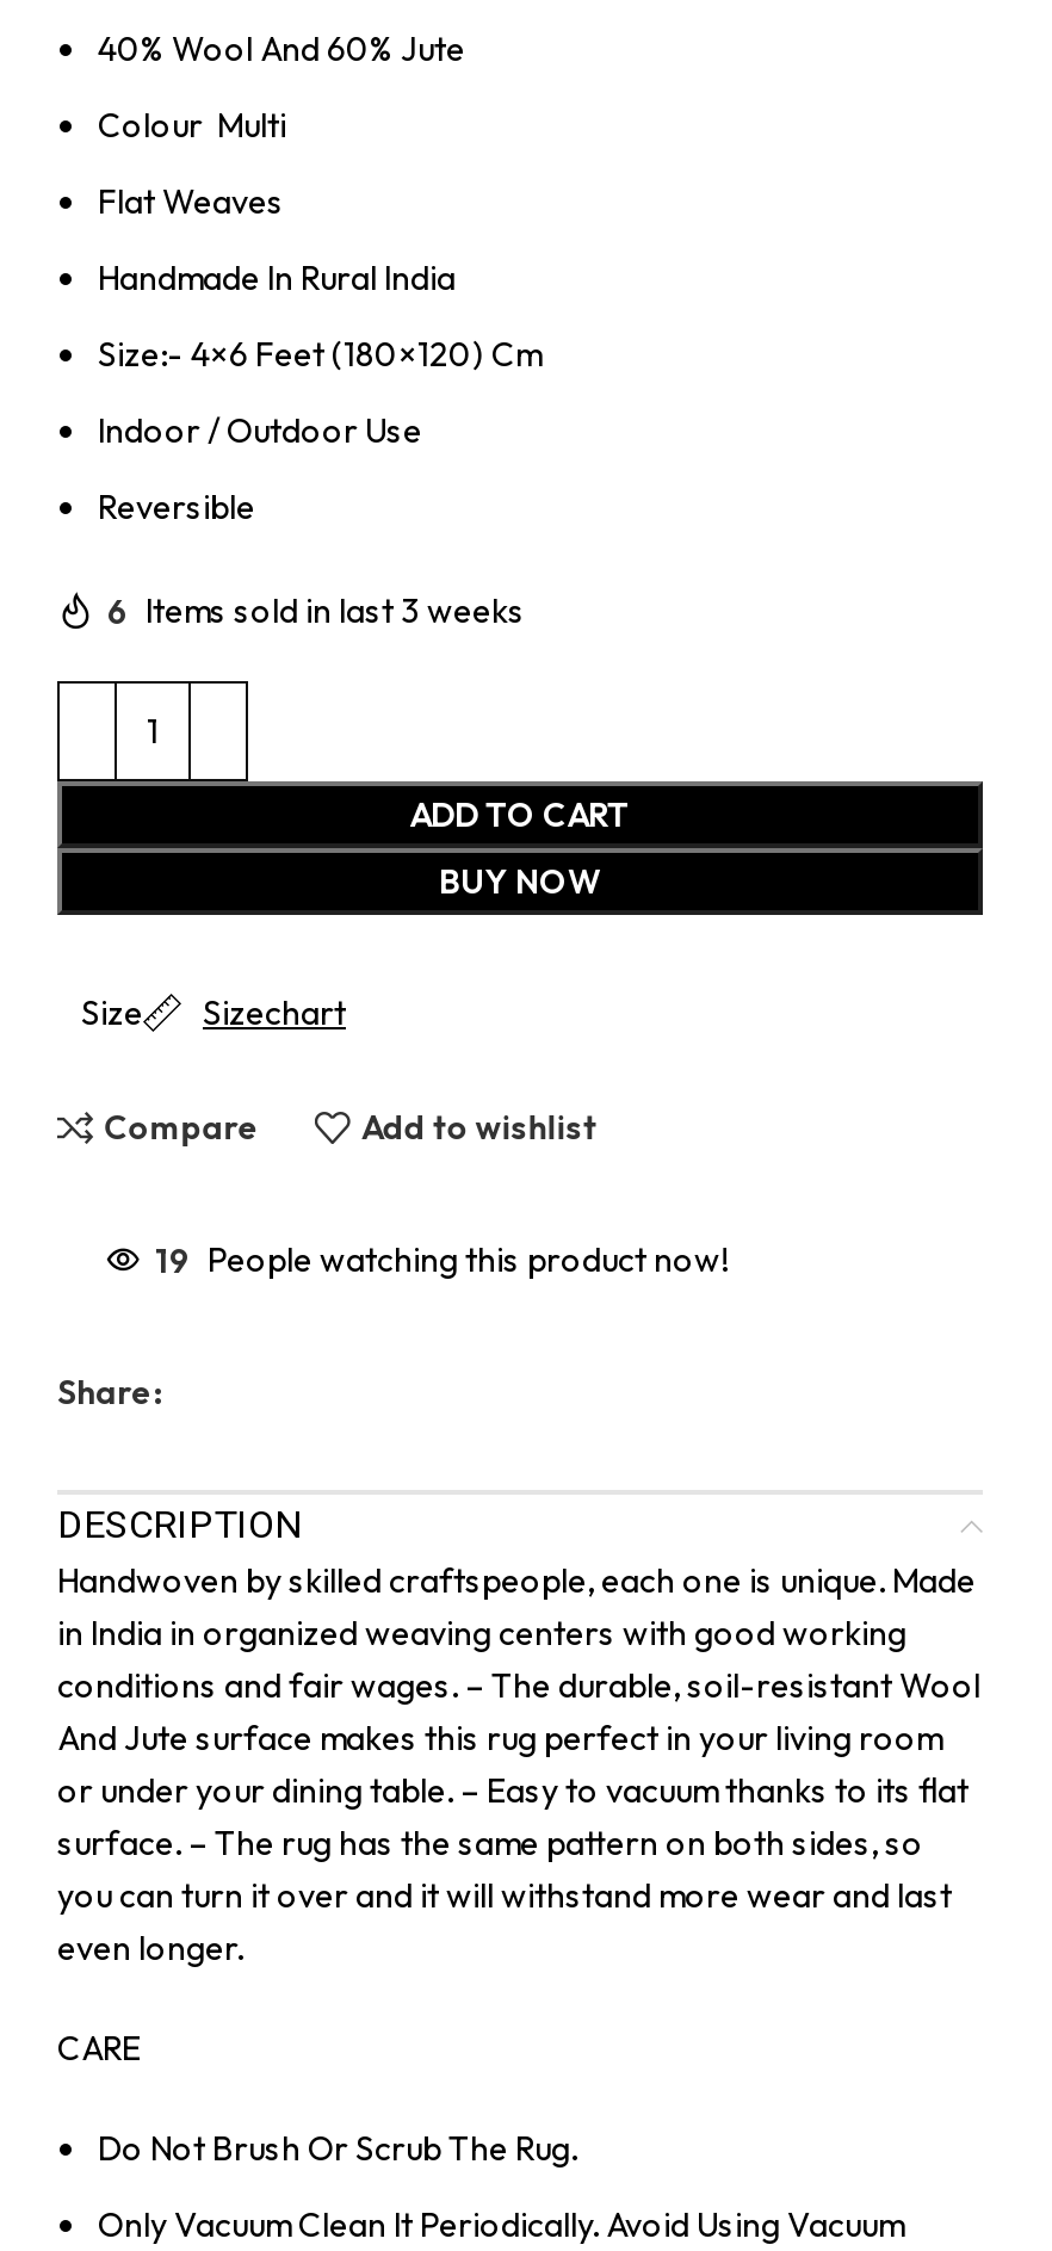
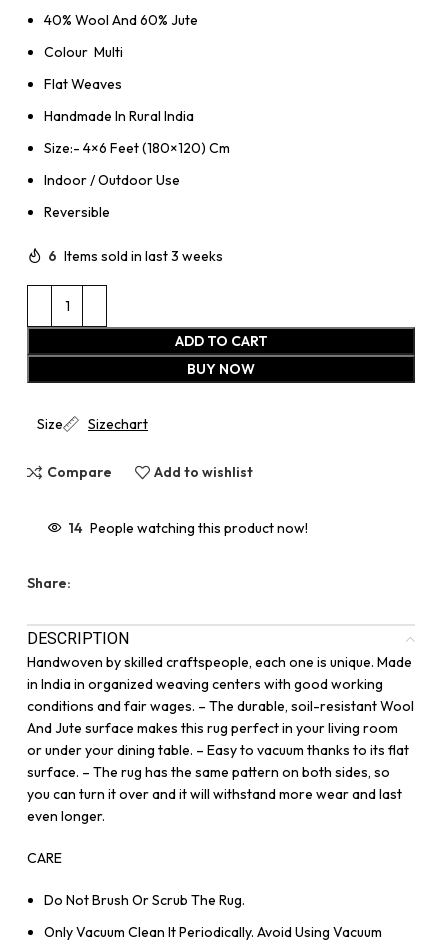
- 19 People watching this product now!
+ 14 People watching this product now!
